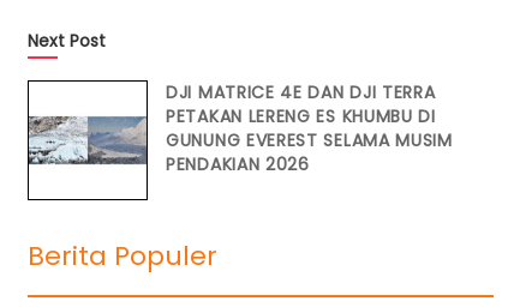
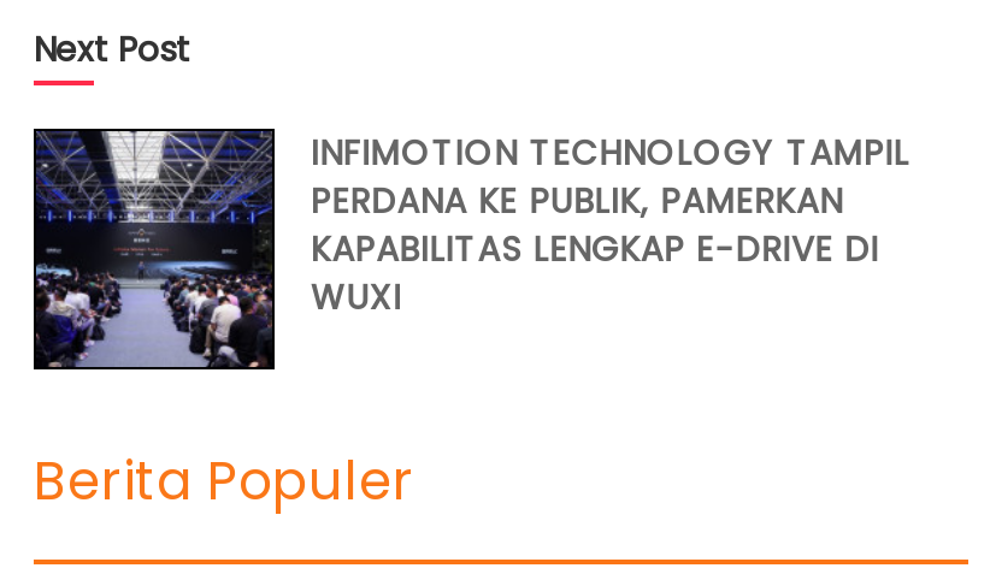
- [image]
- DJI MATRICE 4E DAN DJI TERRA
- PETAKAN LERENG ES KHUMBU DI
- GUNUNG EVEREST SELAMA MUSIM
- PENDAKIAN 2026
+ [image]
+ INFIMOTION TECHNOLOGY TAMPIL
+ PERDANA KE PUBLIK, PAMERKAN
+ KAPABILITAS LENGKAP E-DRIVE DI
+ WUXI
